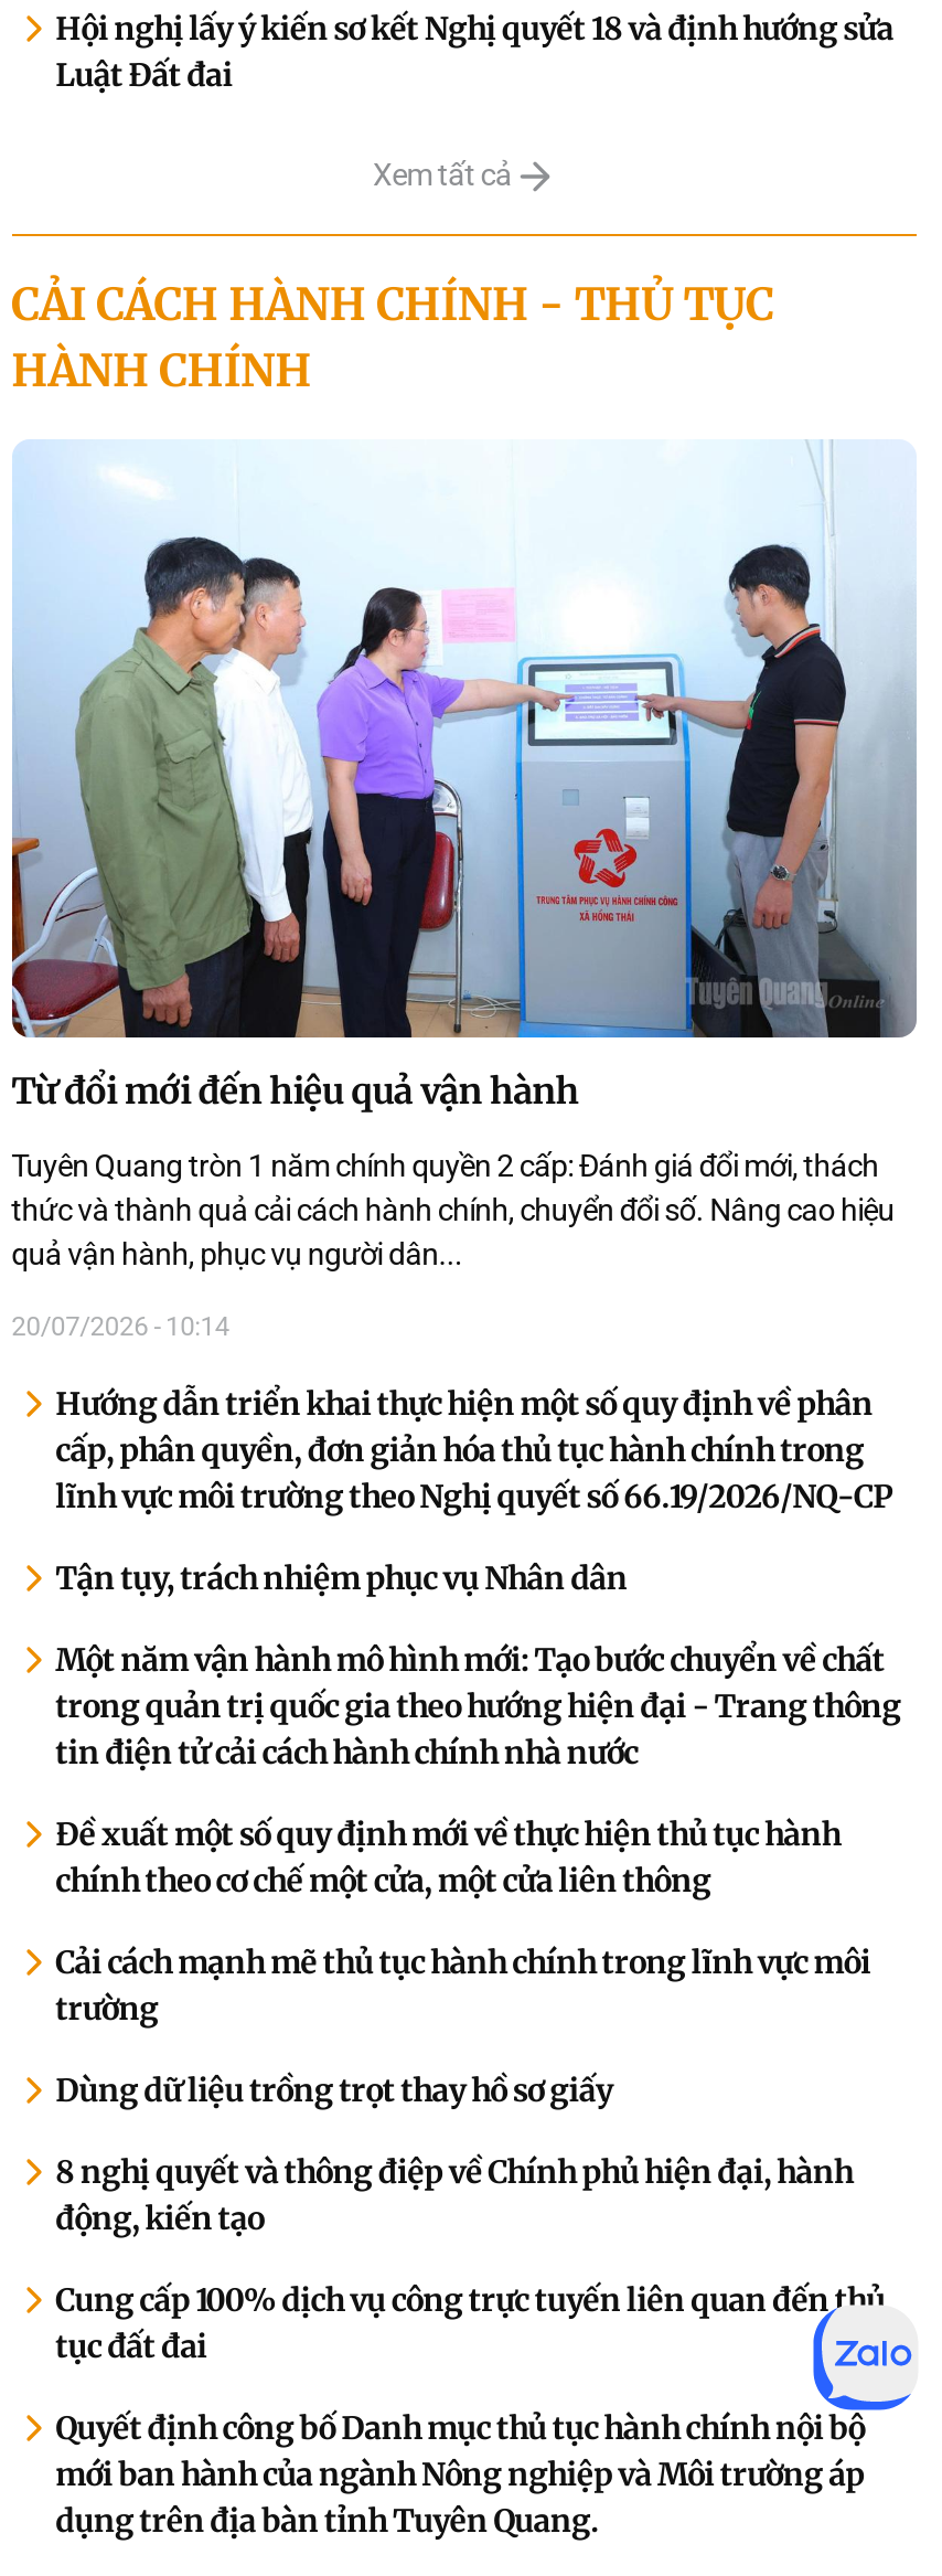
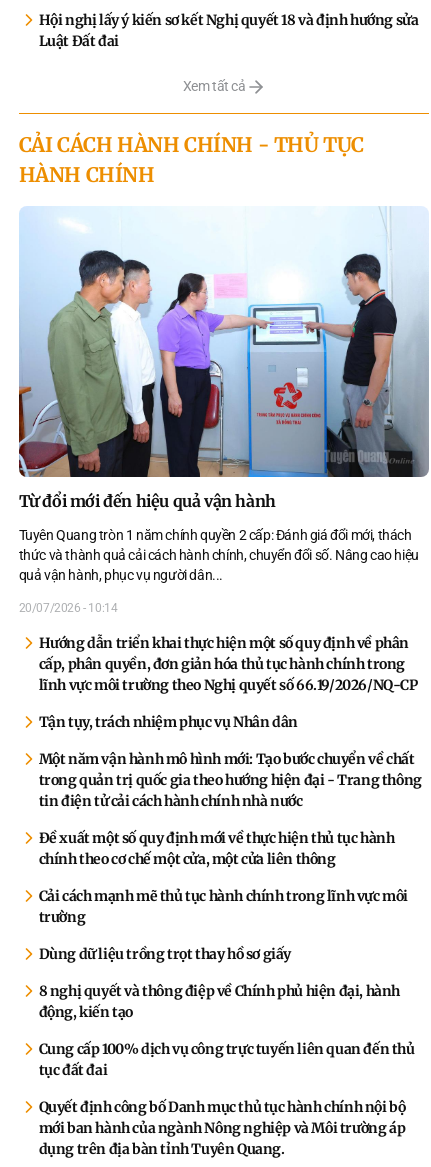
- [image]
